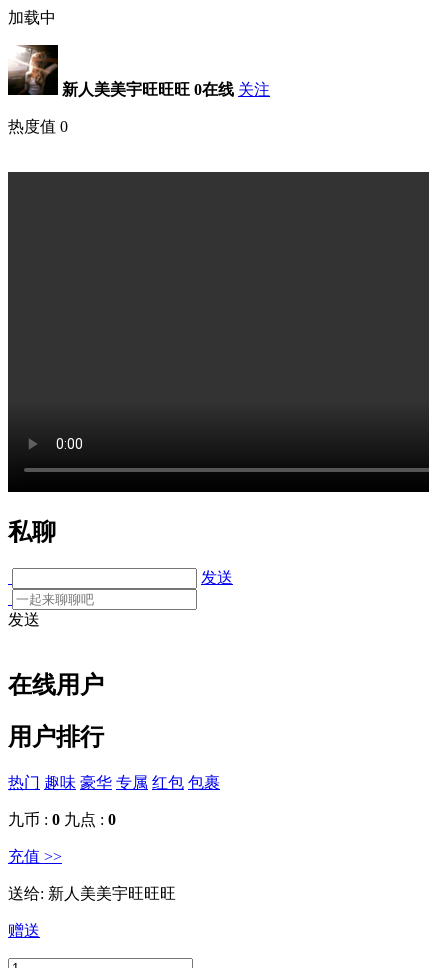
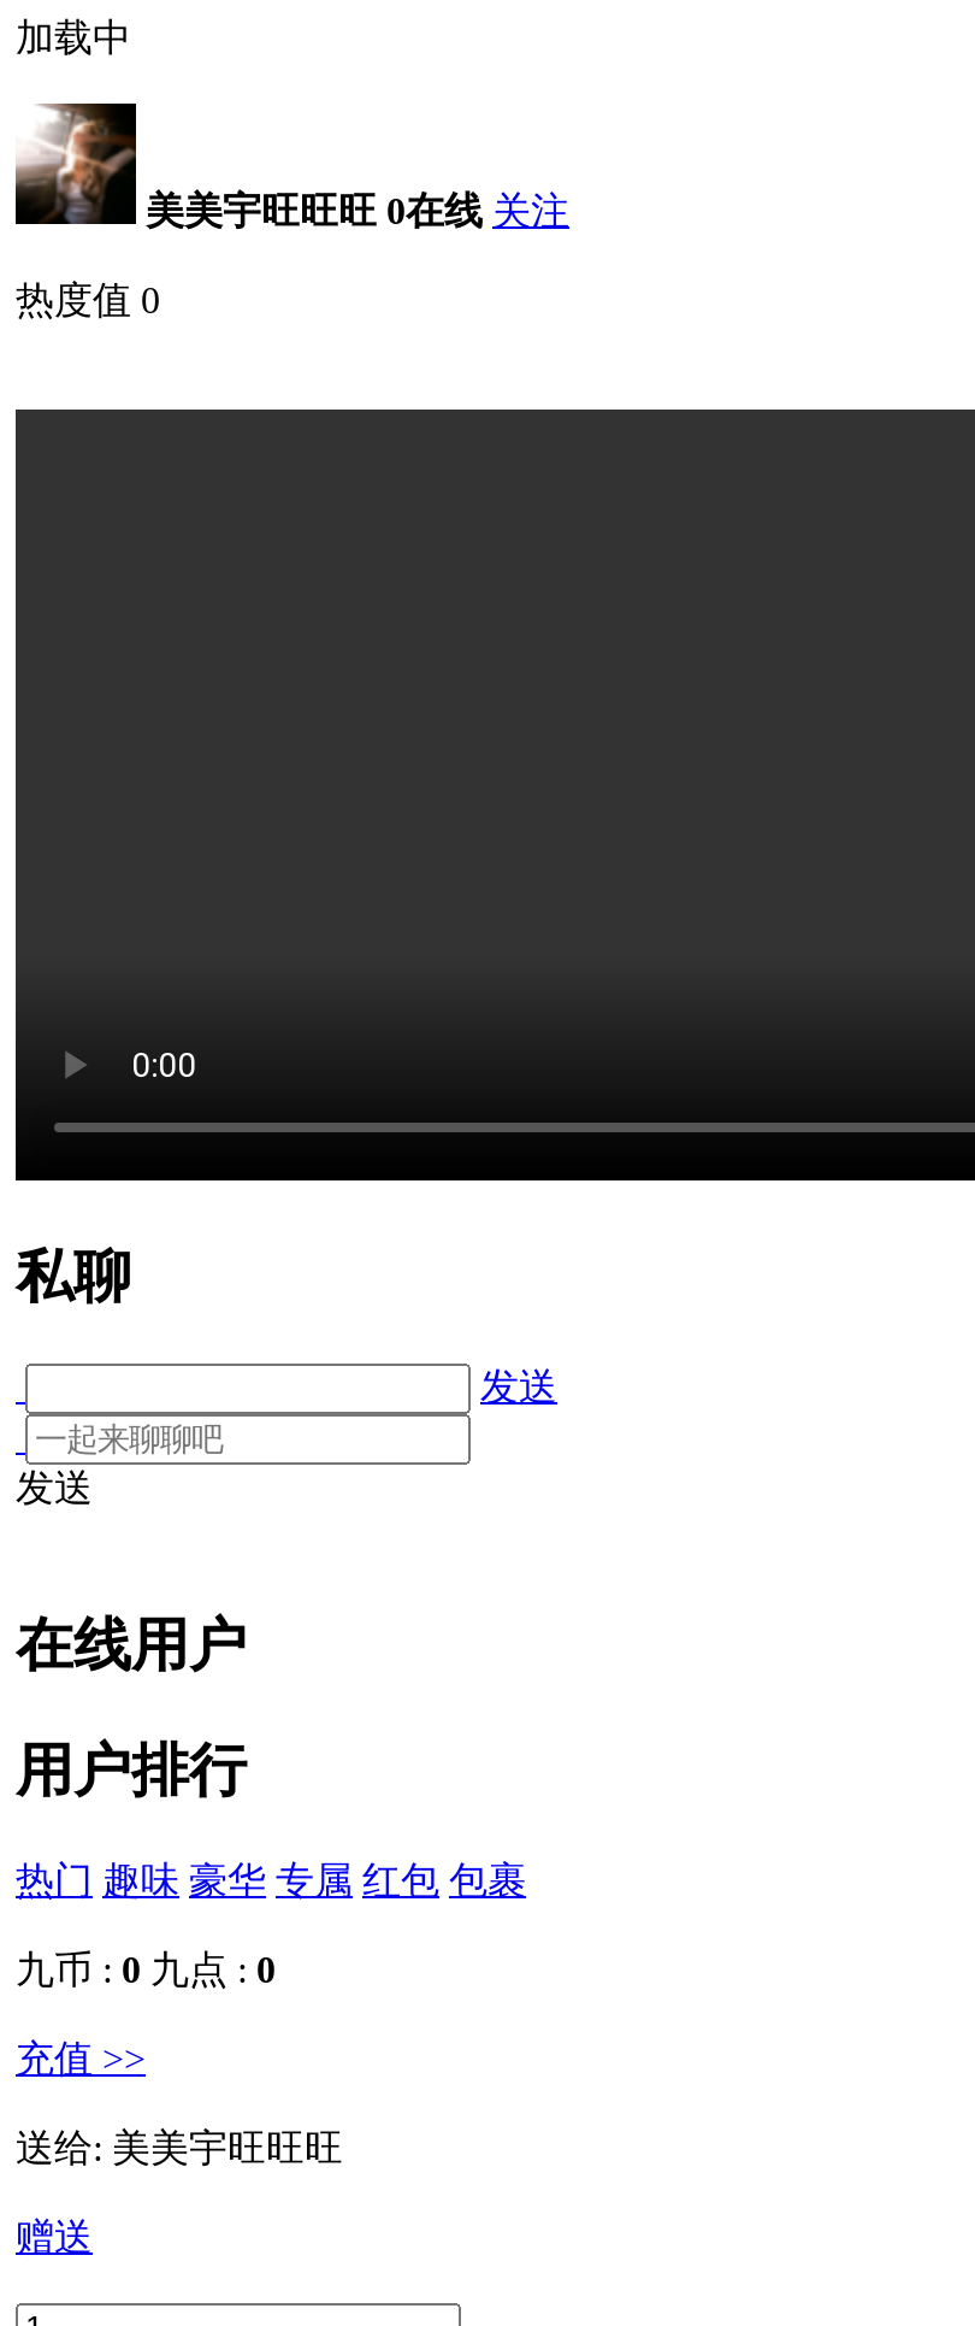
- 新人美美宇旺旺旺 0在线 关注
+ 美美宇旺旺旺 0在线 关注

- 送给:新人美美宇旺旺旺
+ 送给:美美宇旺旺旺
